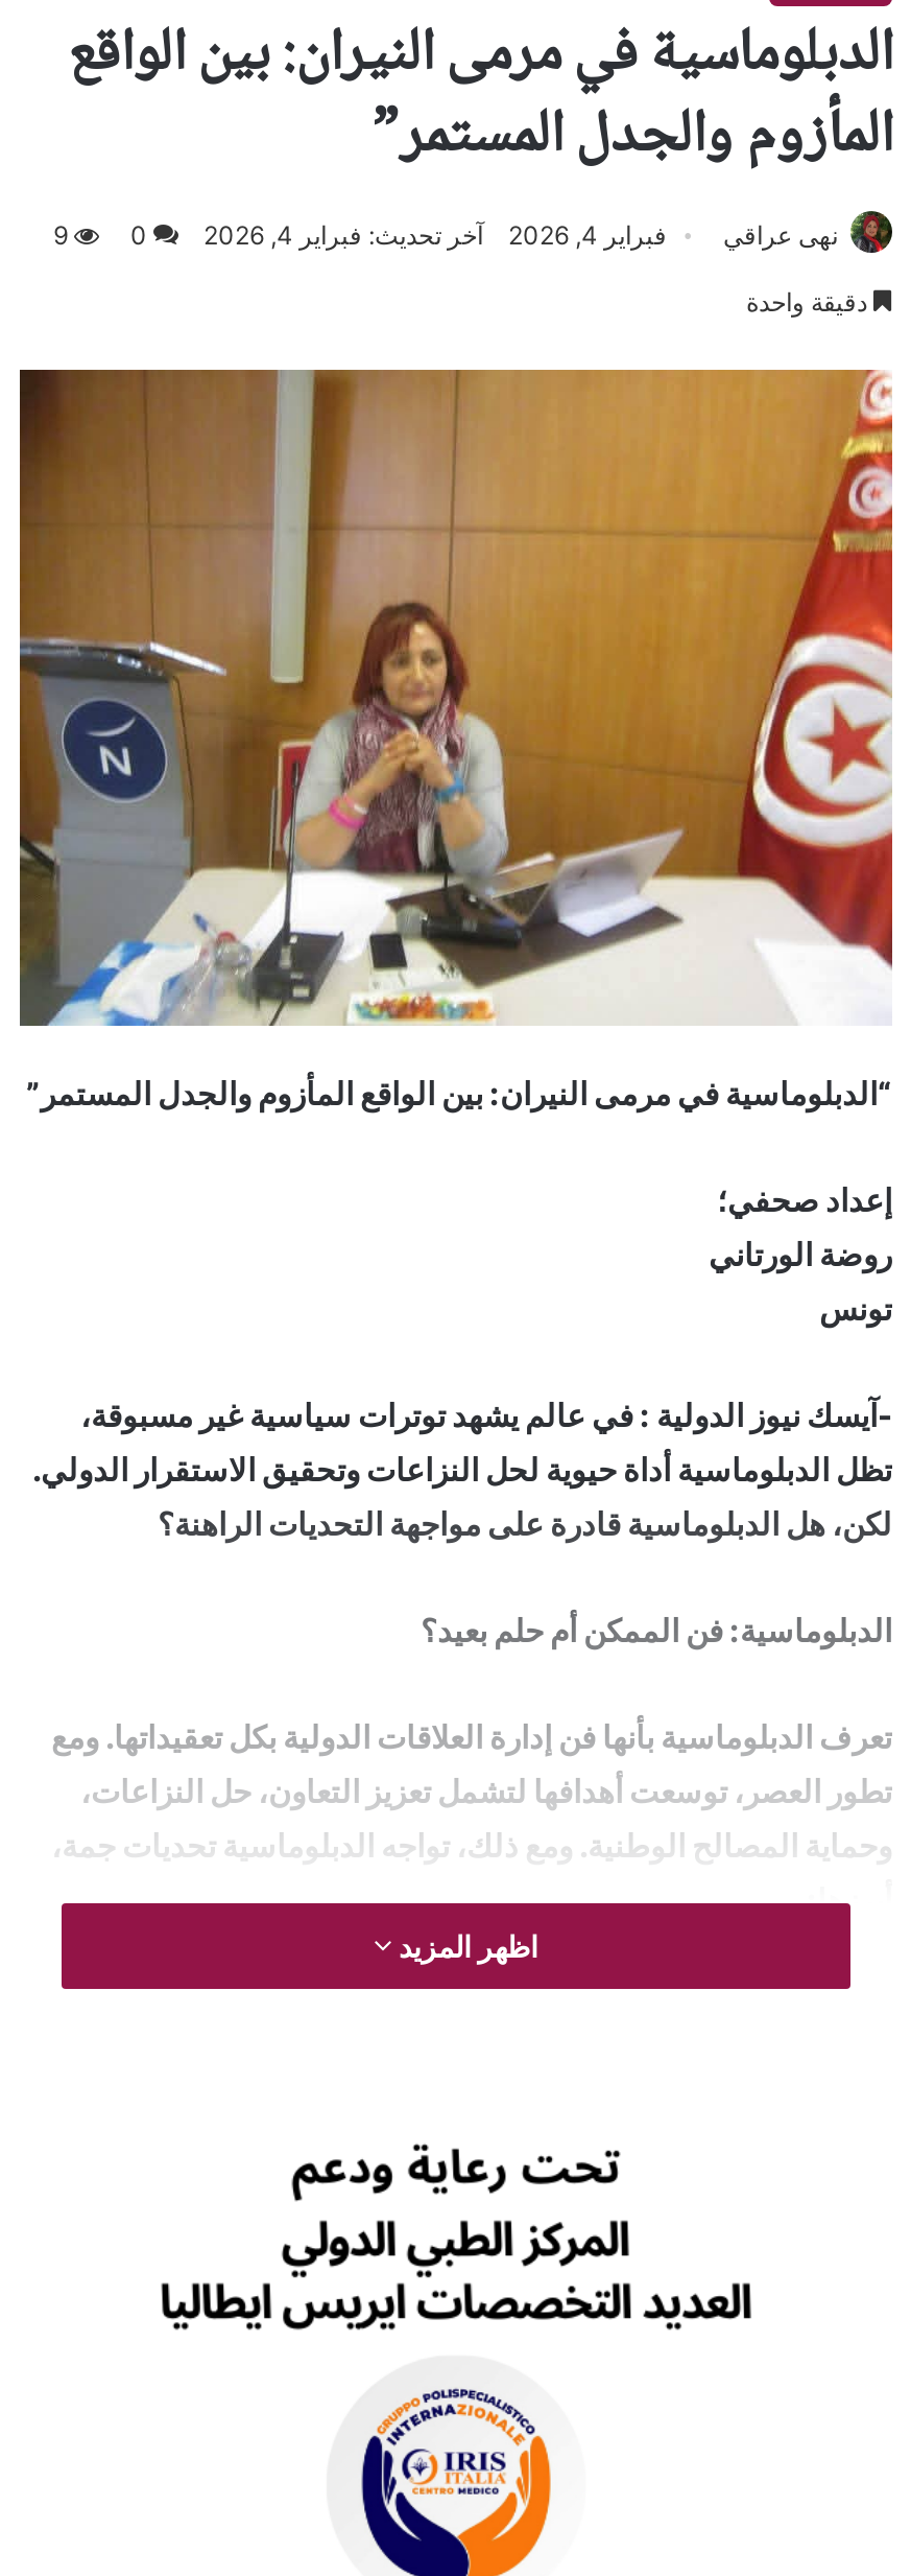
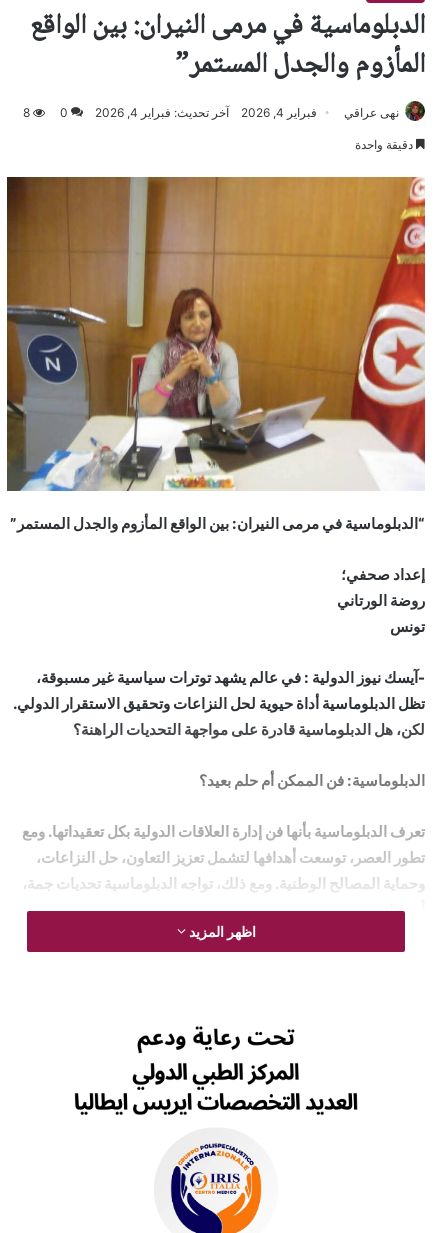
- 9 0
+ 8 0
